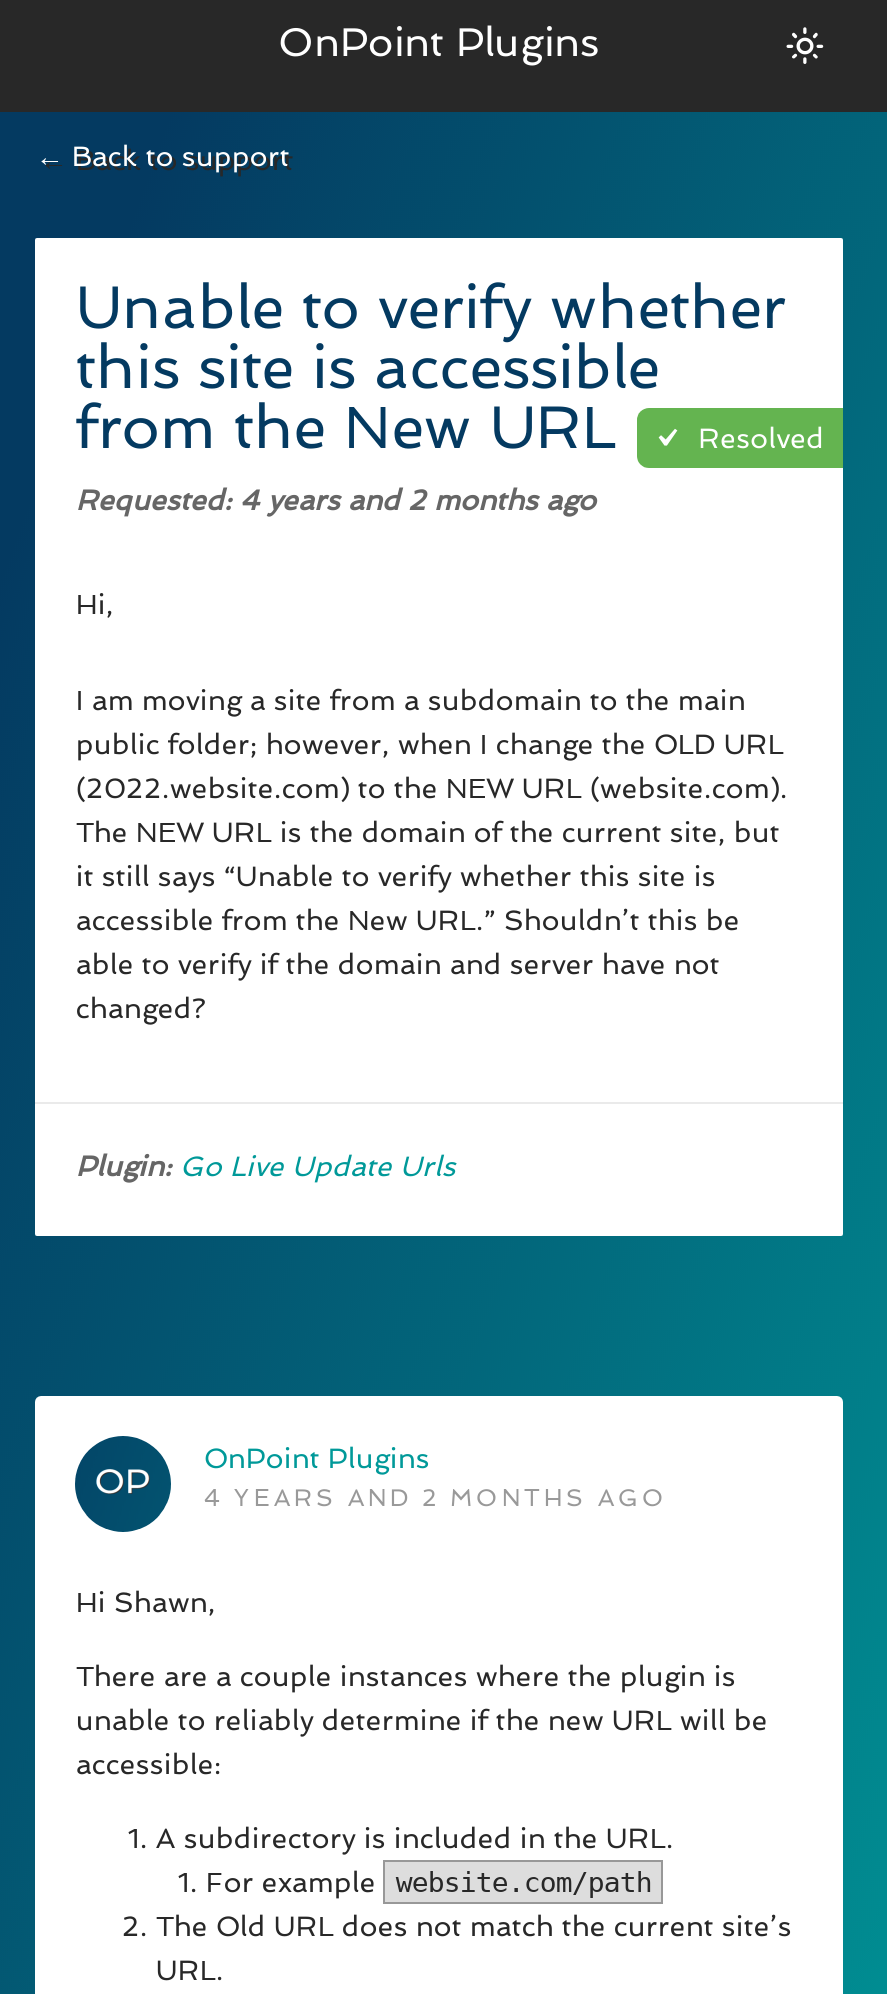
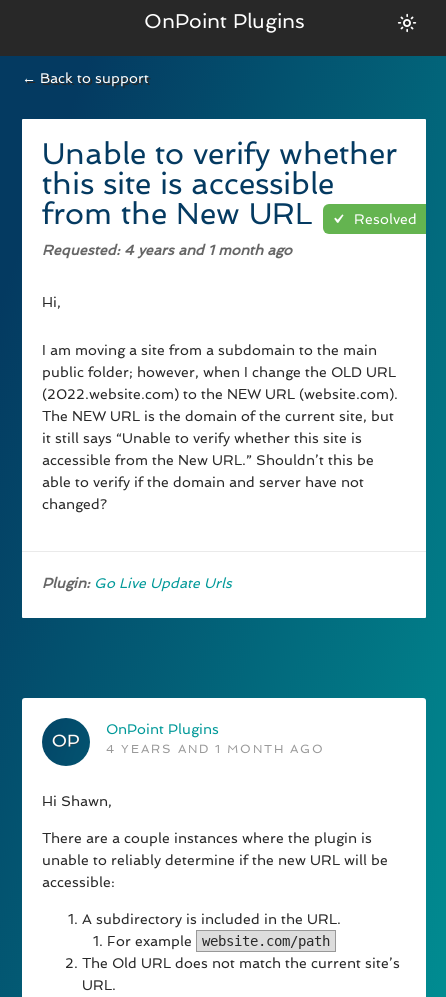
- Requested: 4 years and 2 months ago
+ Requested: 4 years and 1 month ago

- 4 YEARS AND 2 MONTHS AGO
+ 4 YEARS AND 1 MONTH AGO
